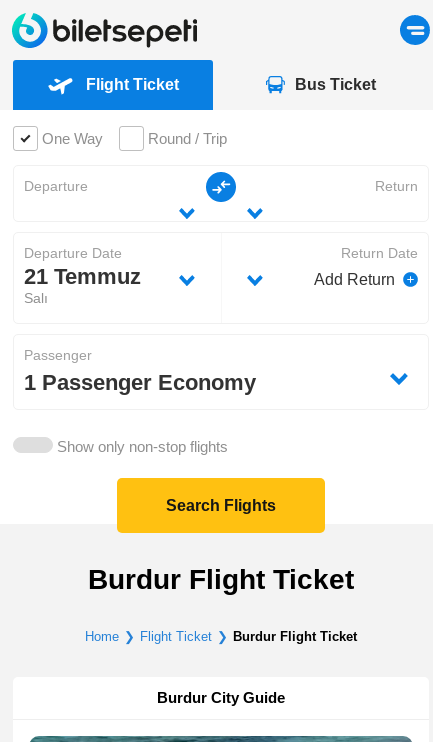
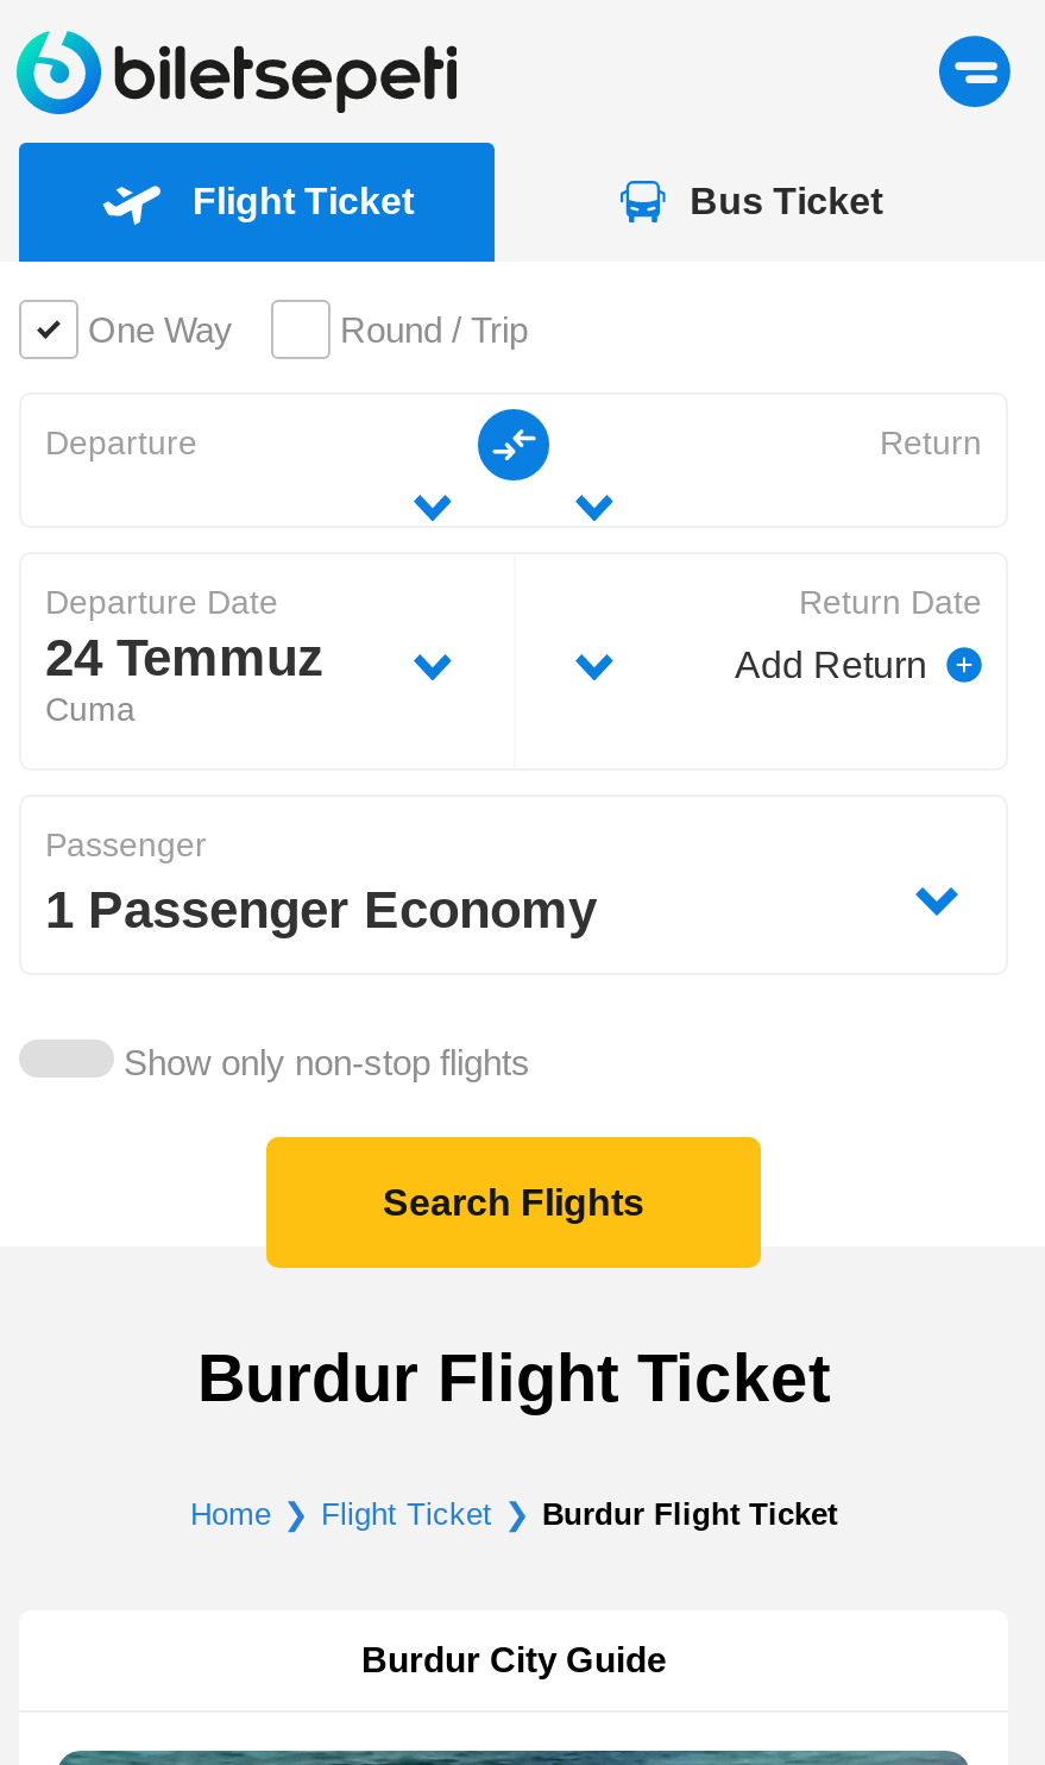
- 21 Temmuz
- Salı
+ 24 Temmuz
+ Cuma
